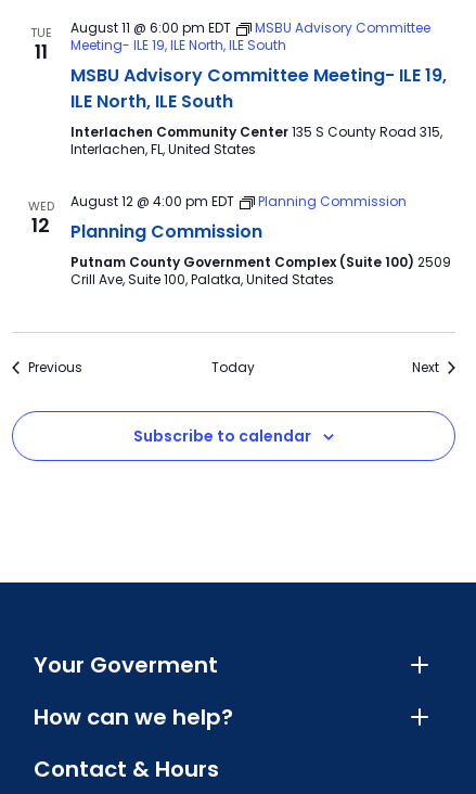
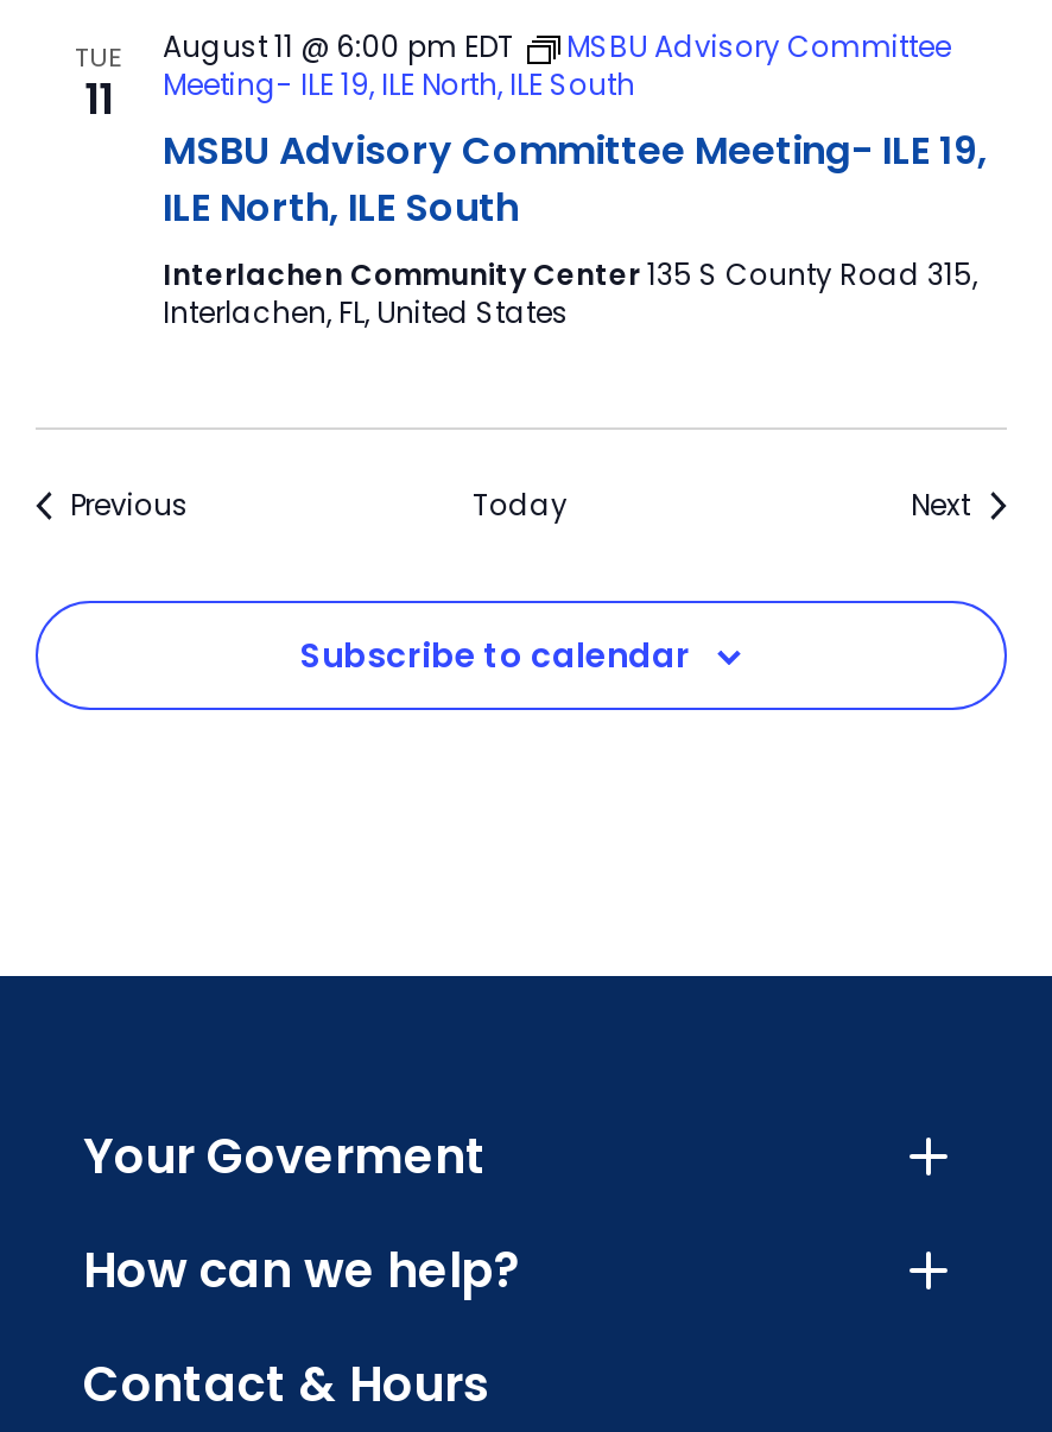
- WED
- 12

- August 12 @ 4:00 pm EDT
- Planning Commission
- Planning Commission
- Putnam County Government Complex (Suite 100) 2509
- Crill Ave, Suite 100, Palatka, United States
